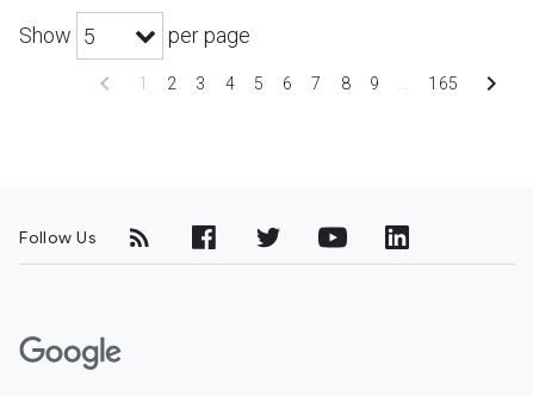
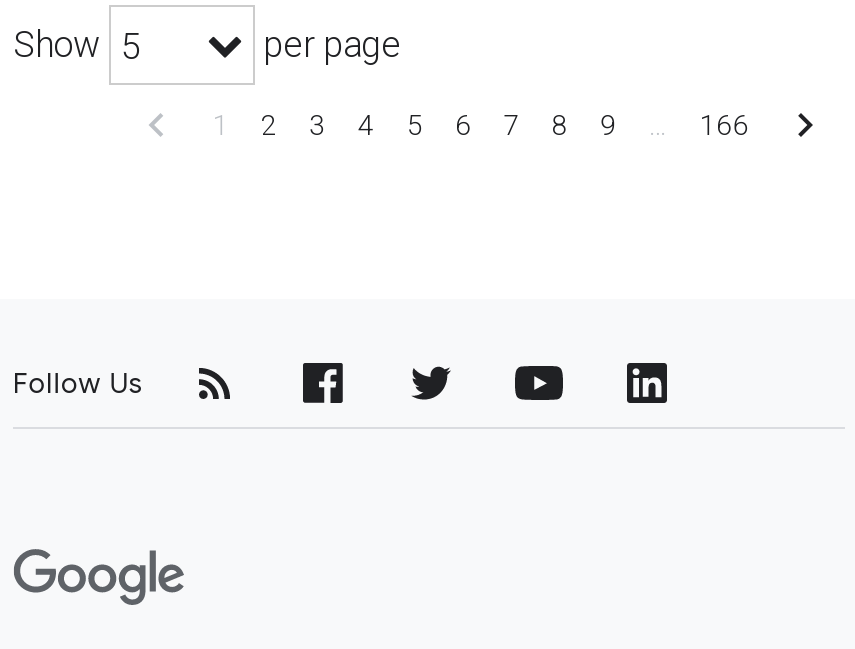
- 165
+ 166
